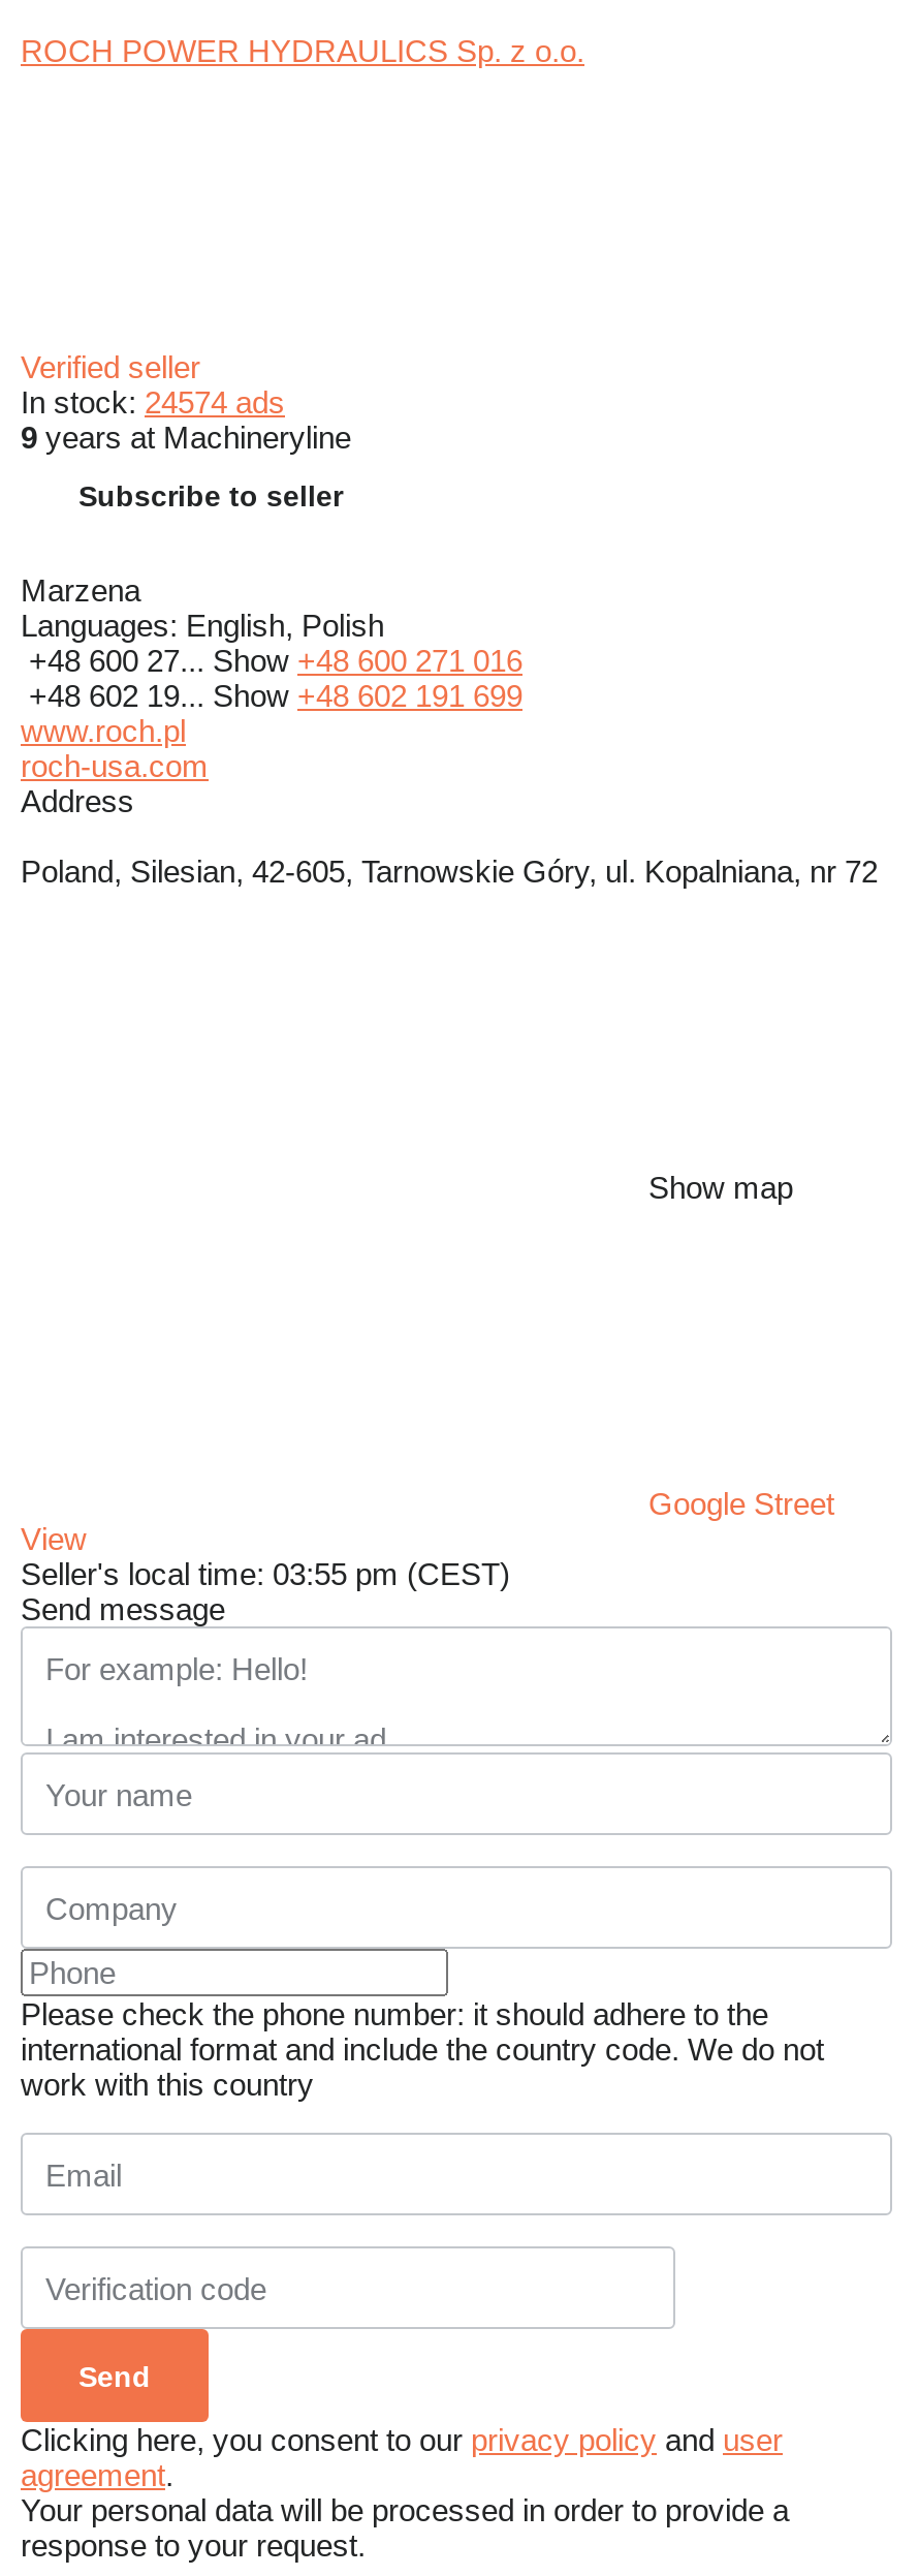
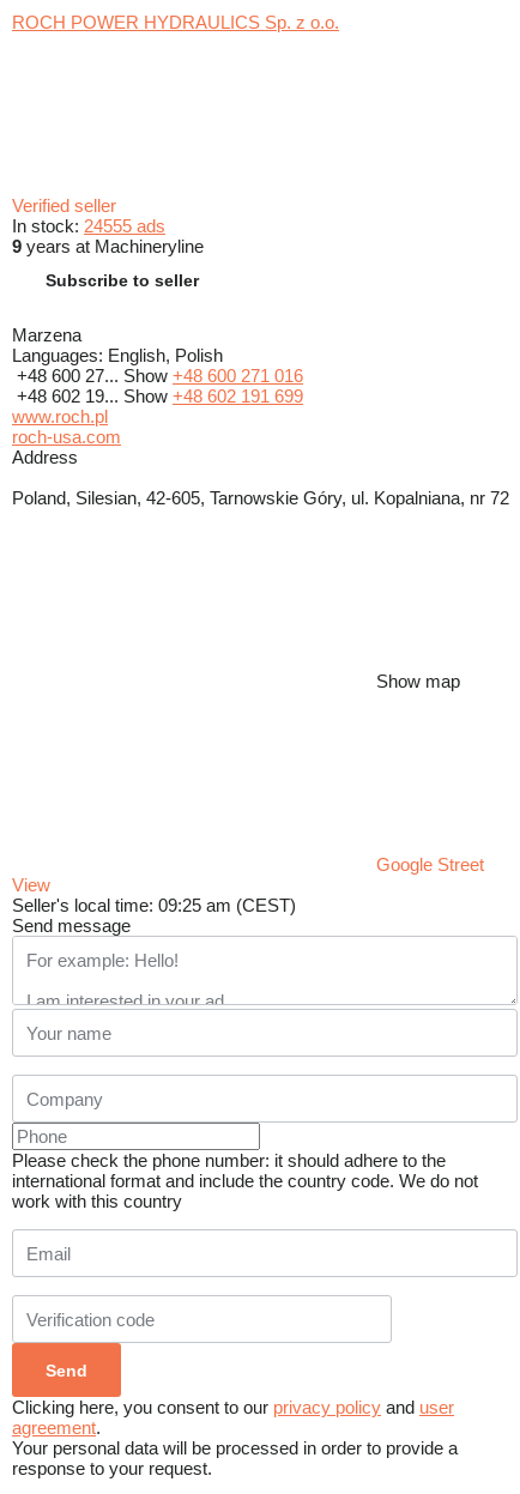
- In stock: 24574 ads
+ In stock: 24555 ads

- Seller's local time: 03:55 pm (CEST)
+ Seller's local time: 09:25 am (CEST)
